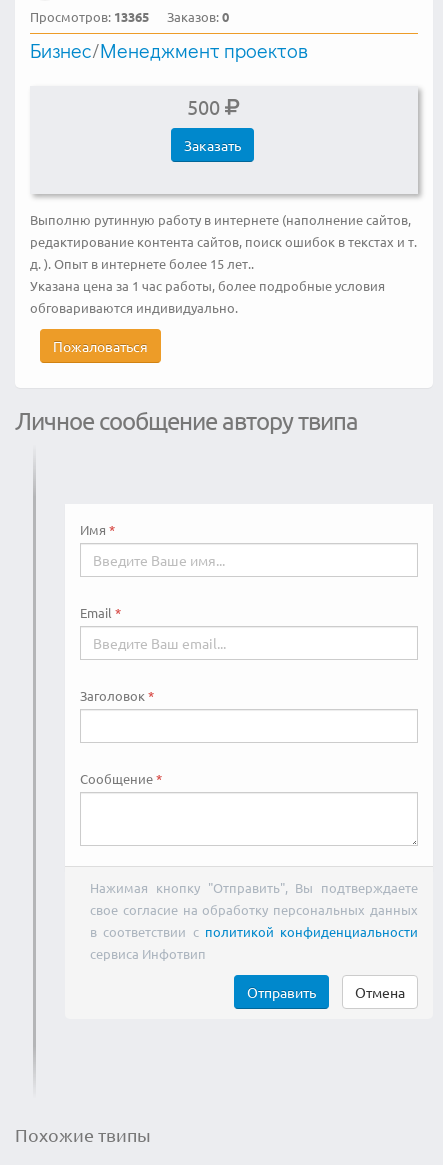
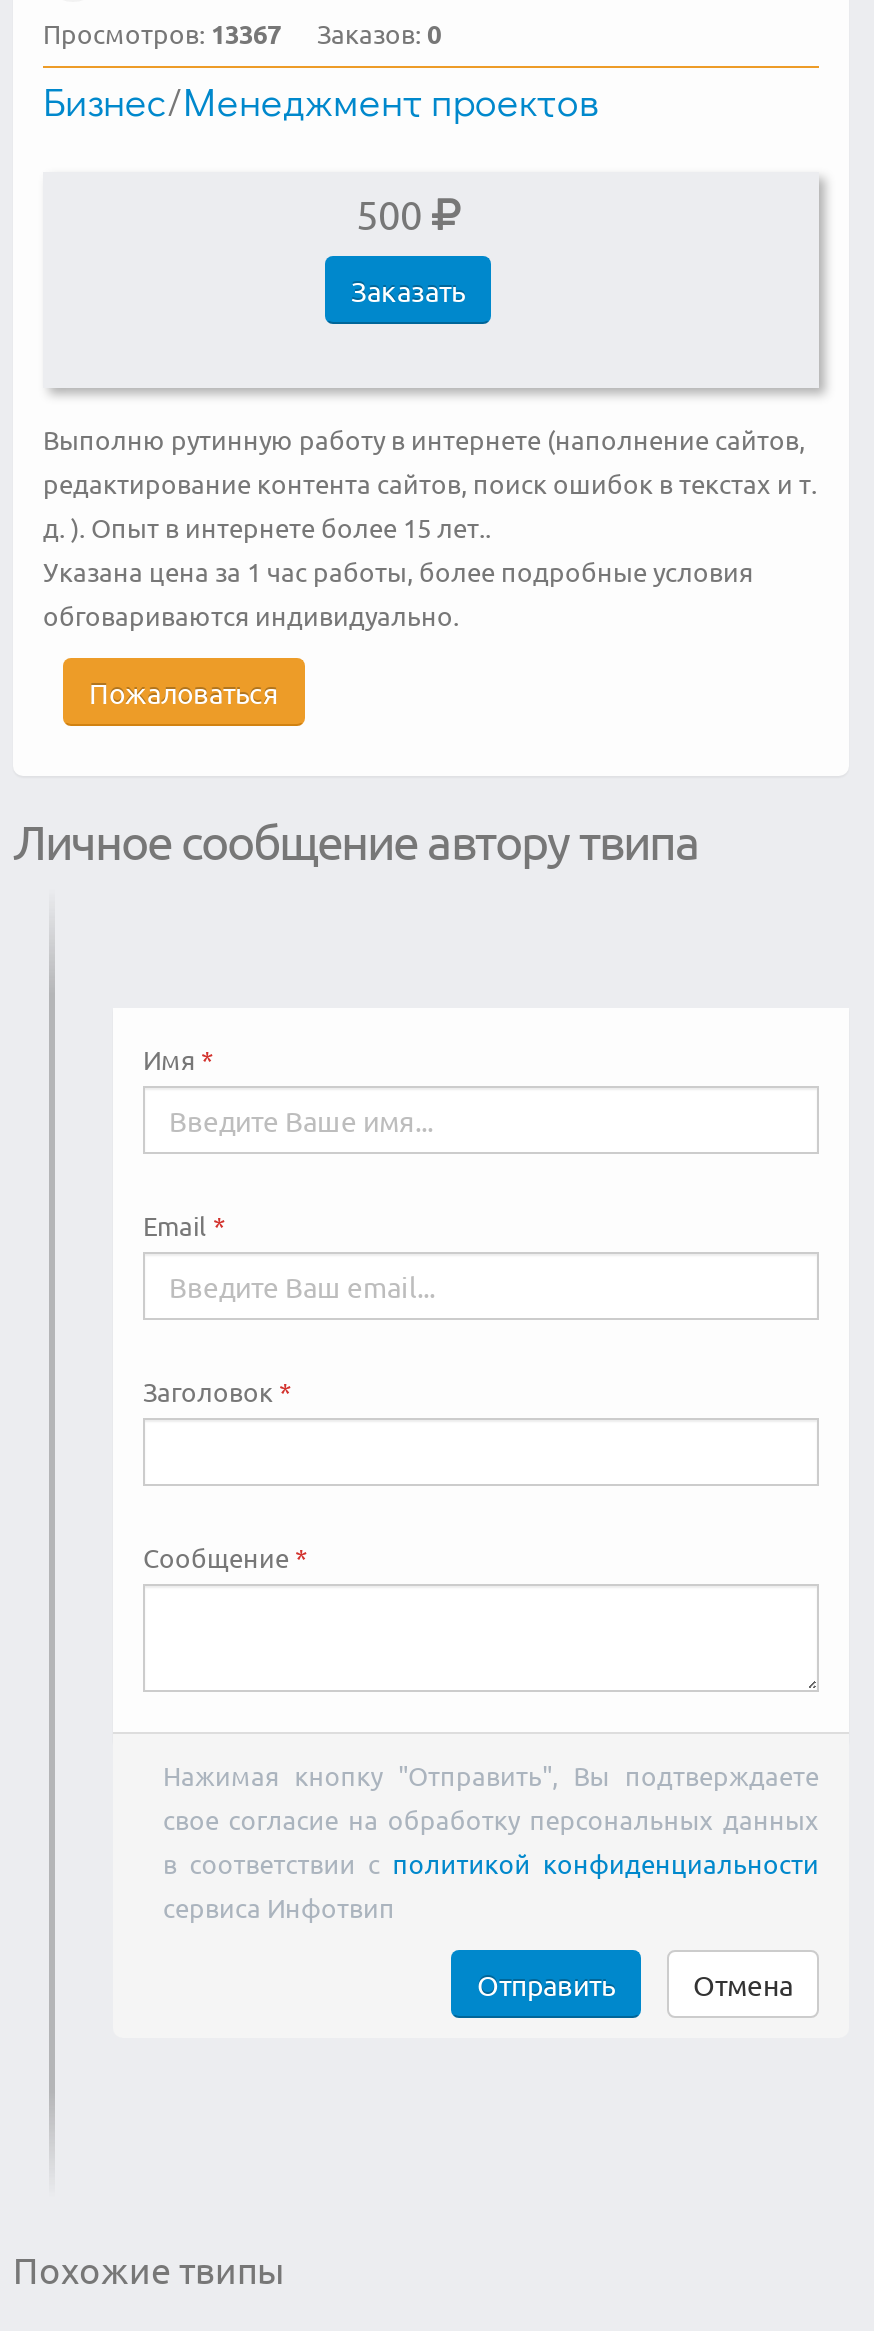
- Просмотров: 13365 Заказов: 0
+ Просмотров: 13367 Заказов: 0
